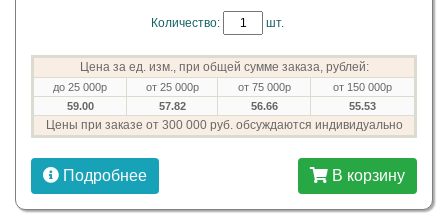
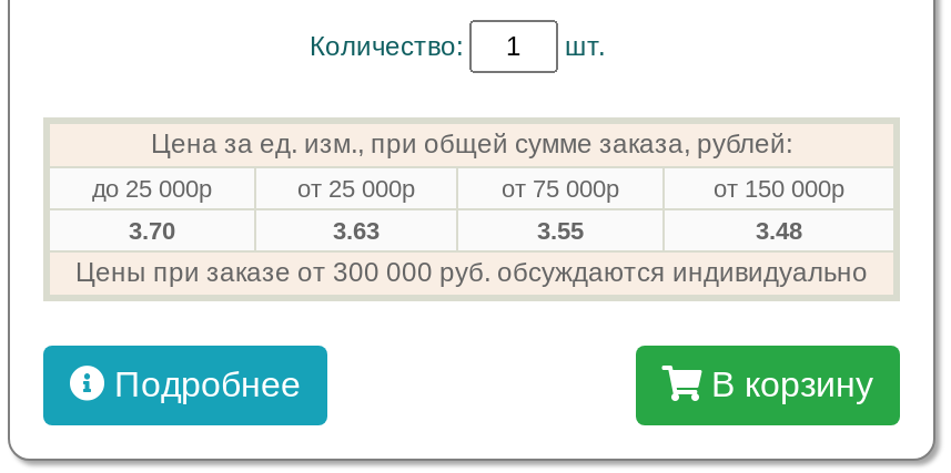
- 59.00
+ 3.70

- 57.82
+ 3.63

- 56.66
+ 3.55

- 55.53
+ 3.48
